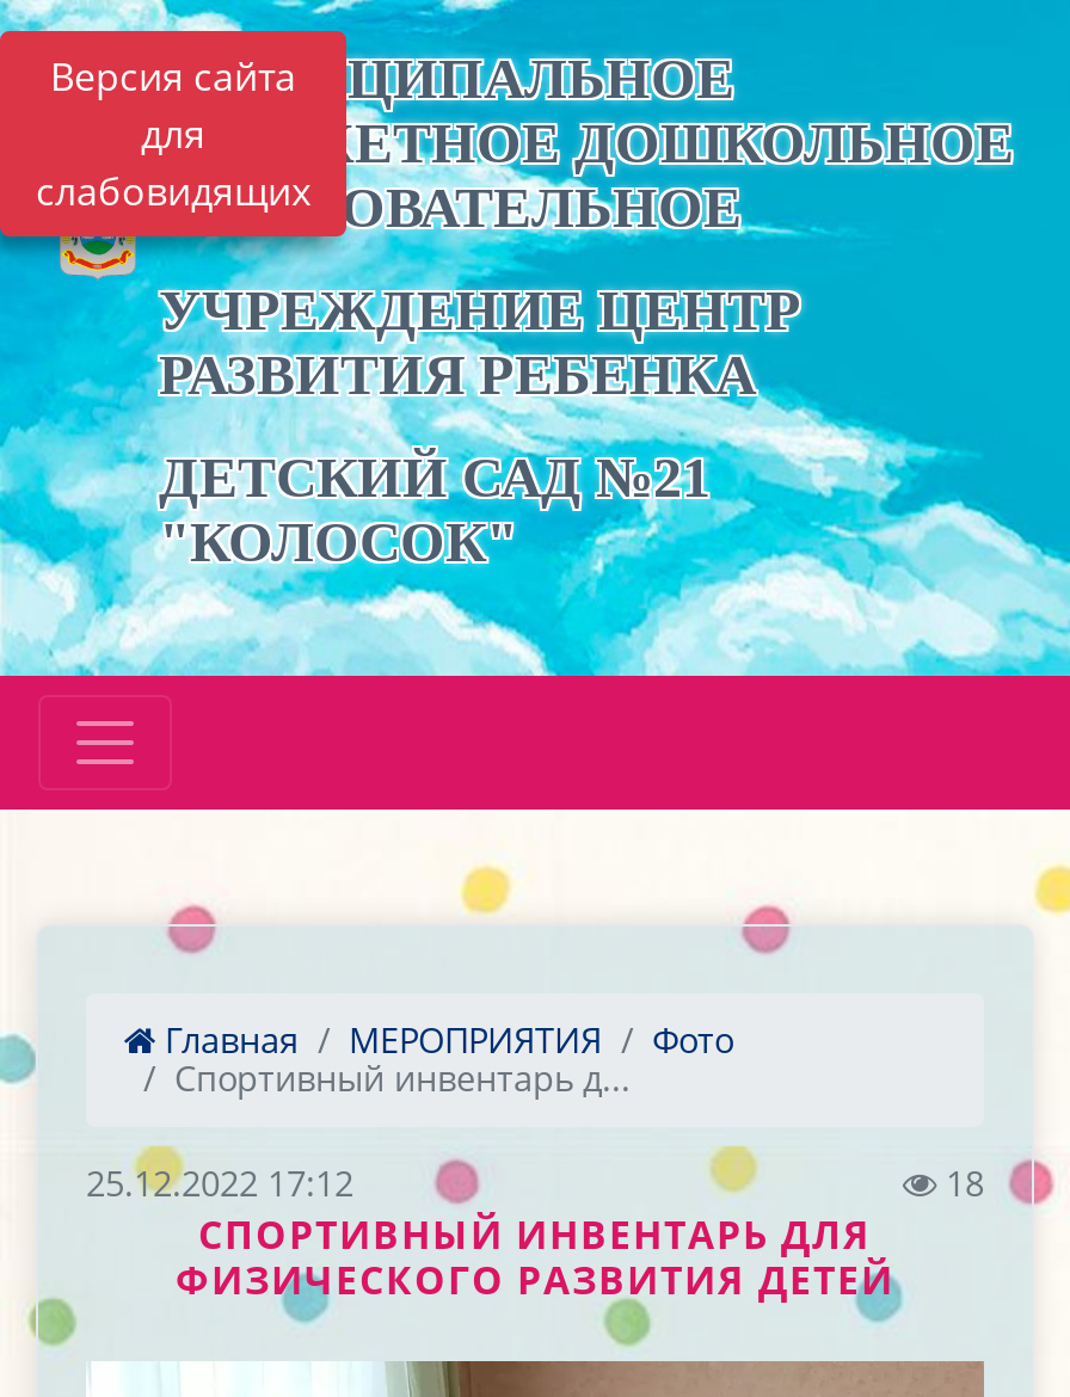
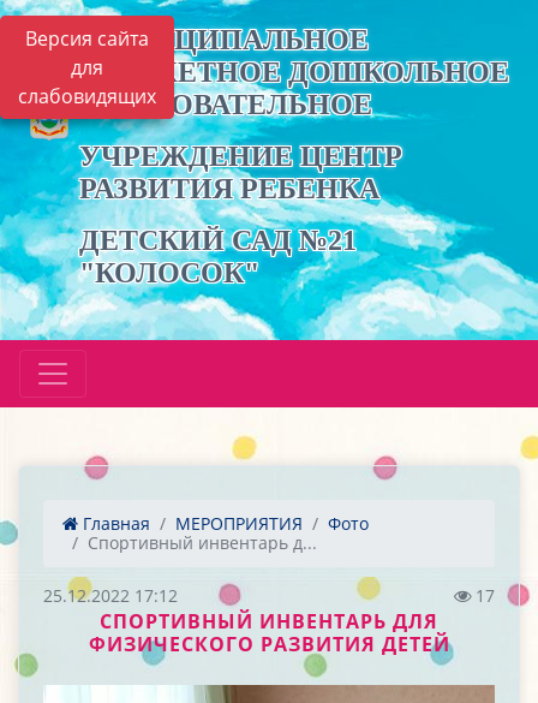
- 18
+ 17
